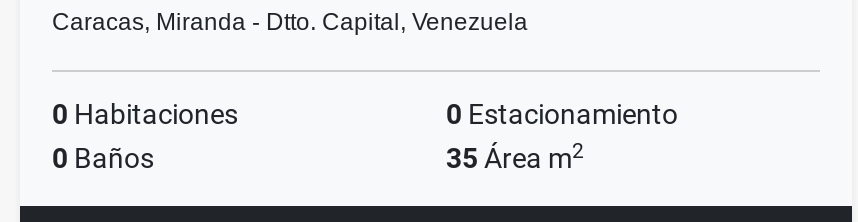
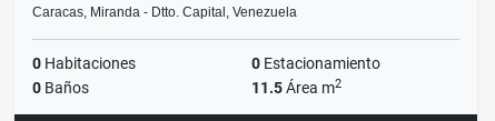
- 35 Área m2
+ 11.5 Área m2
